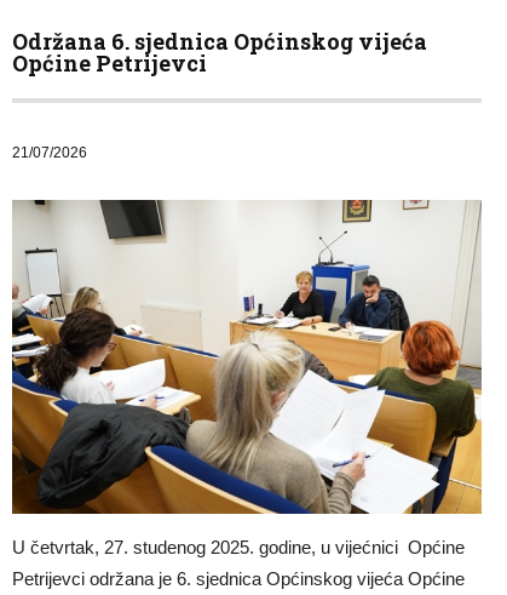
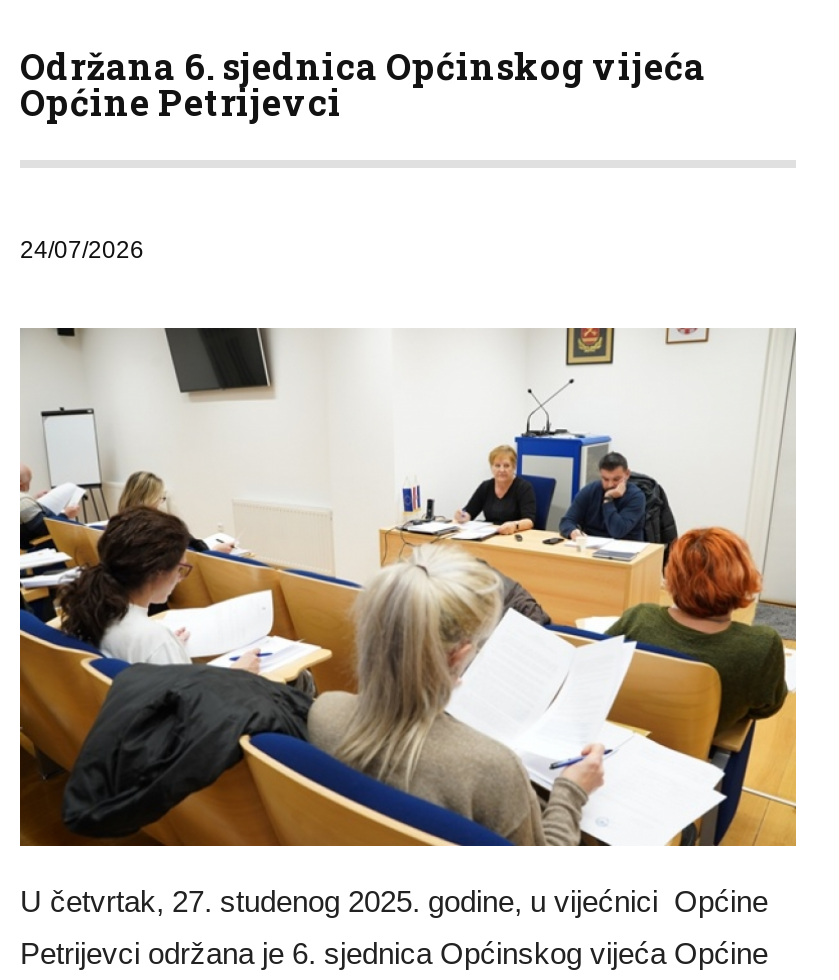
- 21/07/2026
+ 24/07/2026
